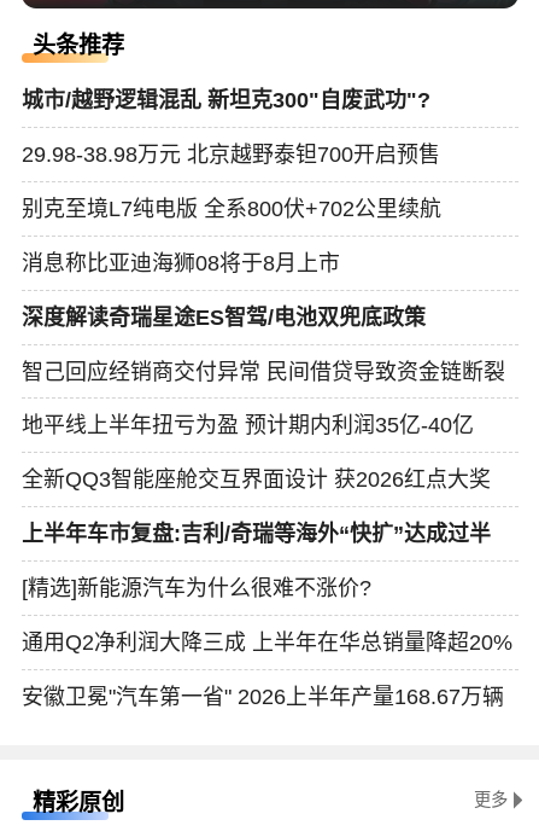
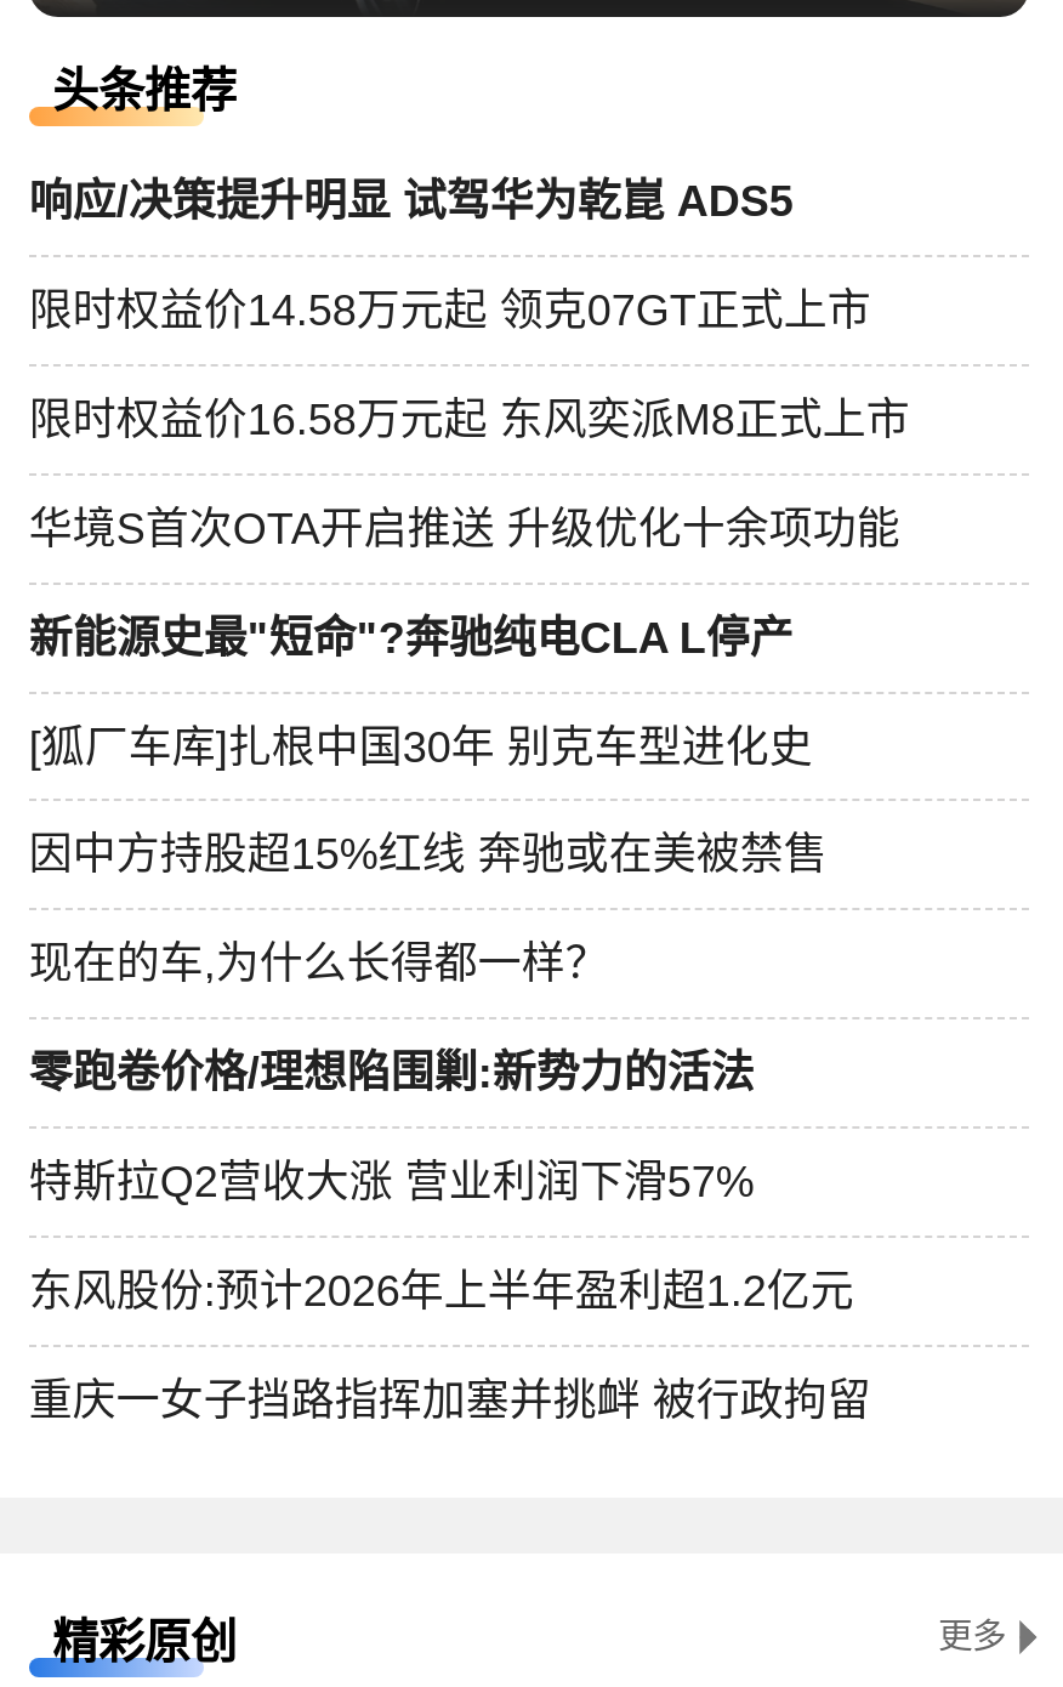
- 城市/越野逻辑混乱 新坦克300"自废武功"?
+ 响应/决策提升明显 试驾华为乾崑 ADS5

- 29.98-38.98万元 北京越野泰钽700开启预售
+ 限时权益价14.58万元起 领克07GT正式上市

- 别克至境L7纯电版 全系800伏+702公里续航
+ 限时权益价16.58万元起 东风奕派M8正式上市

- 消息称比亚迪海狮08将于8月上市
+ 华境S首次OTA开启推送 升级优化十余项功能

- 深度解读奇瑞星途ES智驾/电池双兜底政策
+ 新能源史最"短命"?奔驰纯电CLA L停产

- 智己回应经销商交付异常 民间借贷导致资金链断裂
+ [狐厂车库]扎根中国30年 别克车型进化史

- 地平线上半年扭亏为盈 预计期内利润35亿-40亿
+ 因中方持股超15%红线 奔驰或在美被禁售

- 全新QQ3智能座舱交互界面设计 获2026红点大奖
+ 现在的车,为什么长得都一样？

- 上半年车市复盘:吉利/奇瑞等海外“快扩”达成过半
+ 零跑卷价格/理想陷围剿:新势力的活法

- [精选]新能源汽车为什么很难不涨价?
+ 特斯拉Q2营收大涨 营业利润下滑57%

- 通用Q2净利润大降三成 上半年在华总销量降超20%
+ 东风股份:预计2026年上半年盈利超1.2亿元

- 安徽卫冕"汽车第一省" 2026上半年产量168.67万辆
+ 重庆一女子挡路指挥加塞并挑衅 被行政拘留
